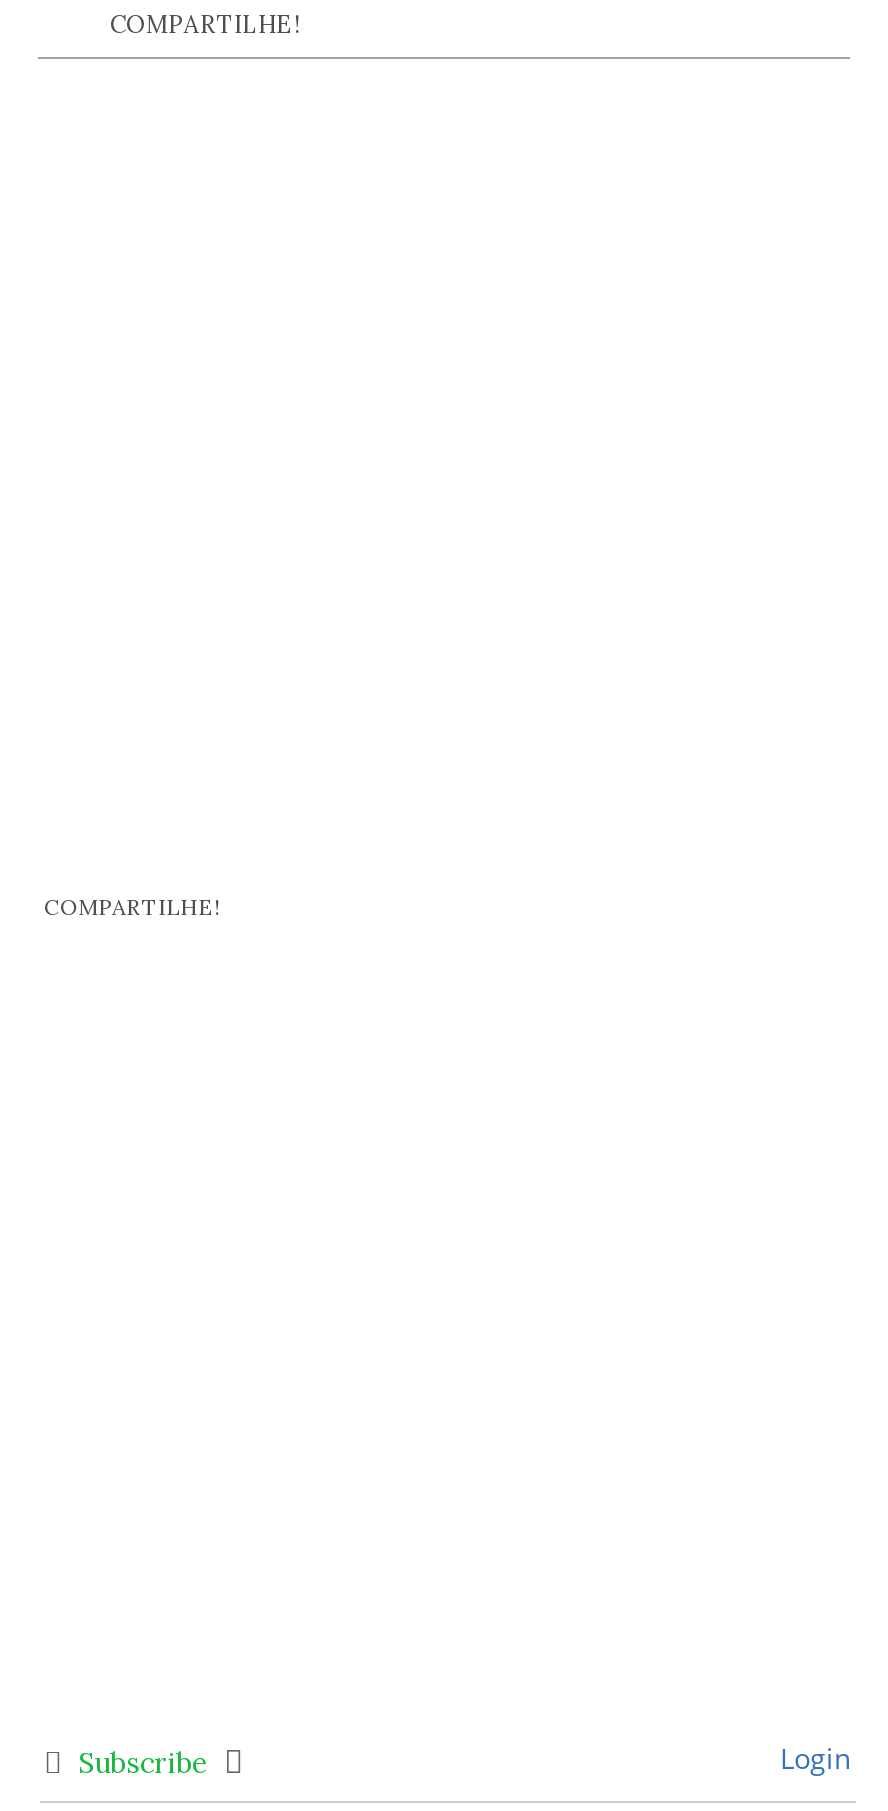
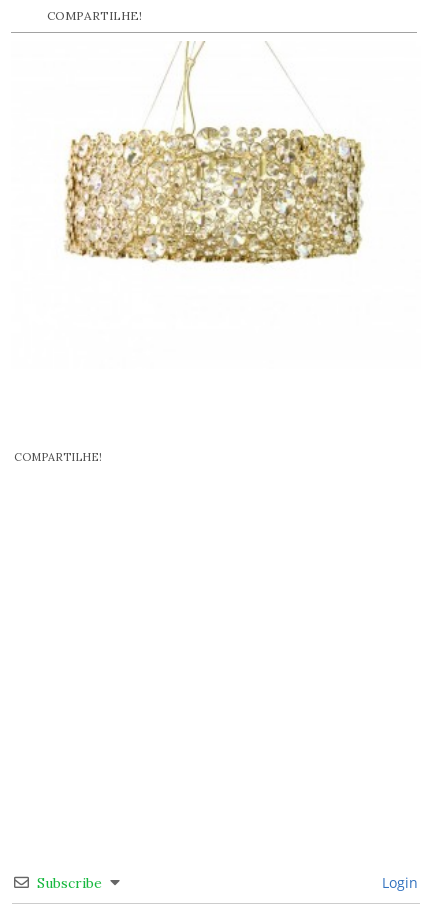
+ [image]
